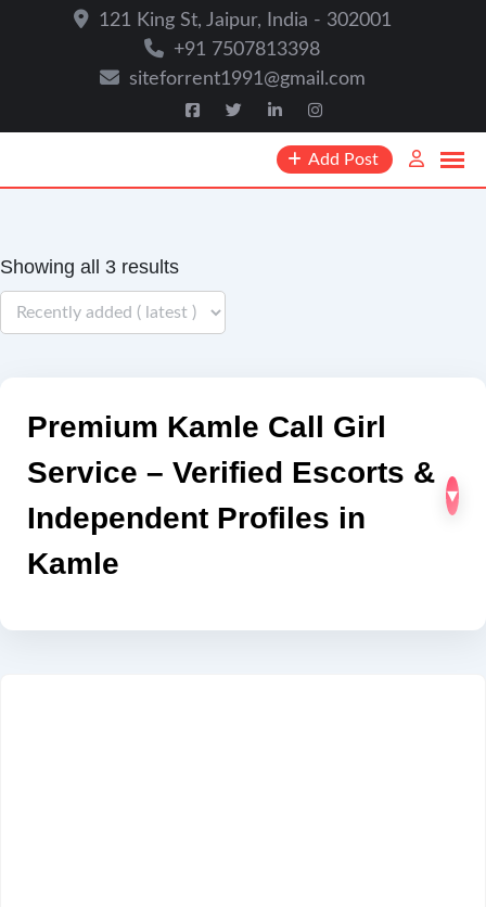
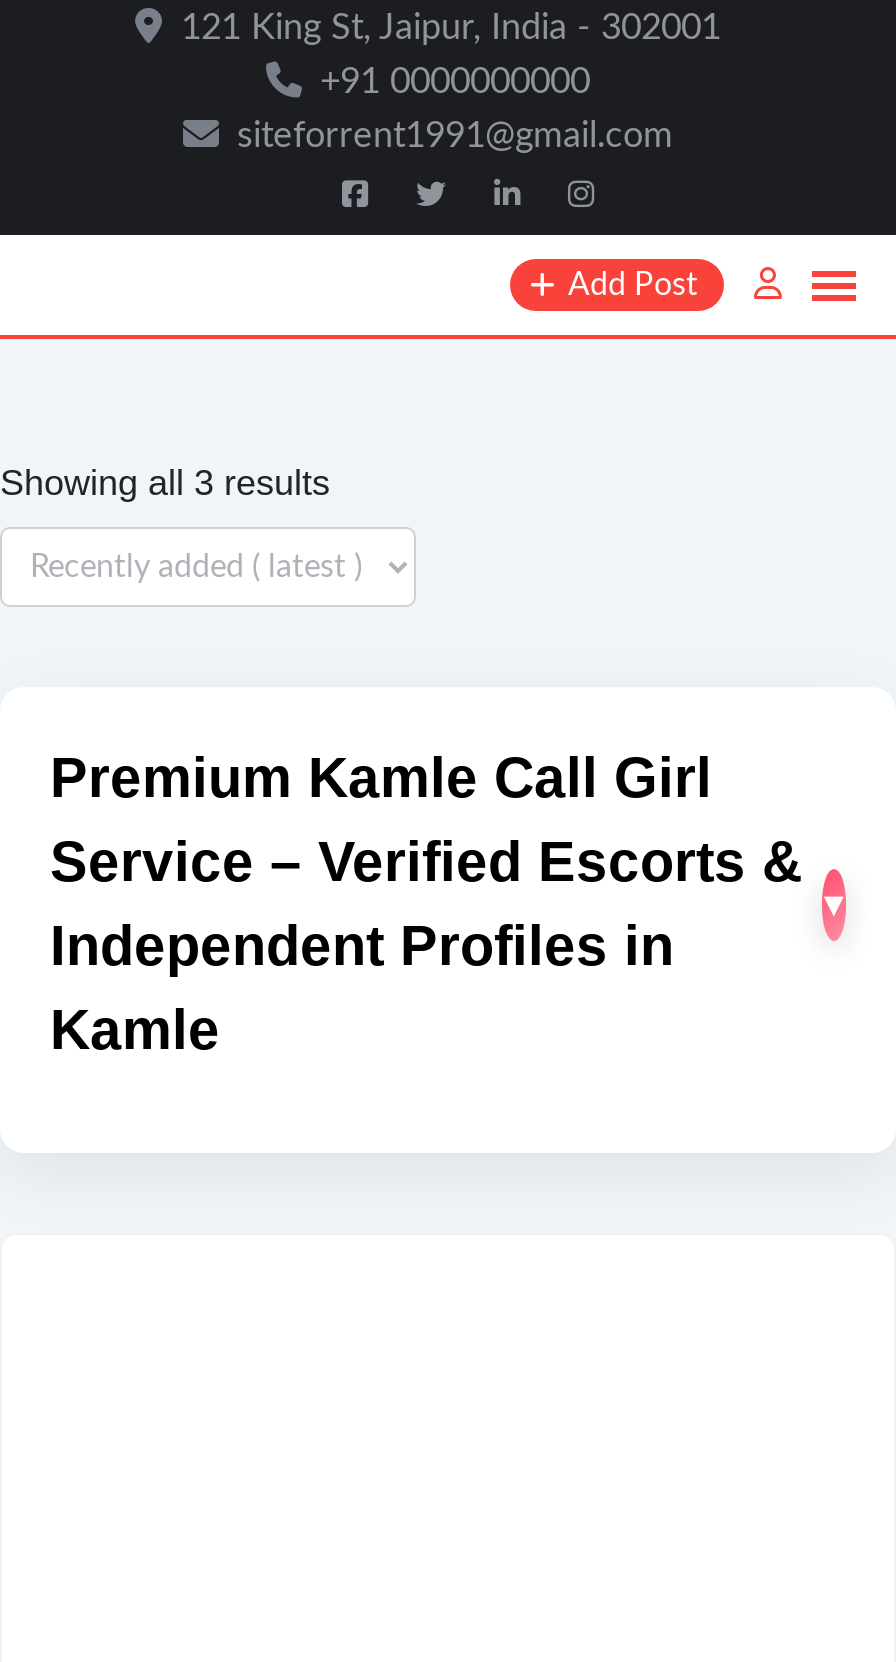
- +91 7507813398
+ +91 0000000000
